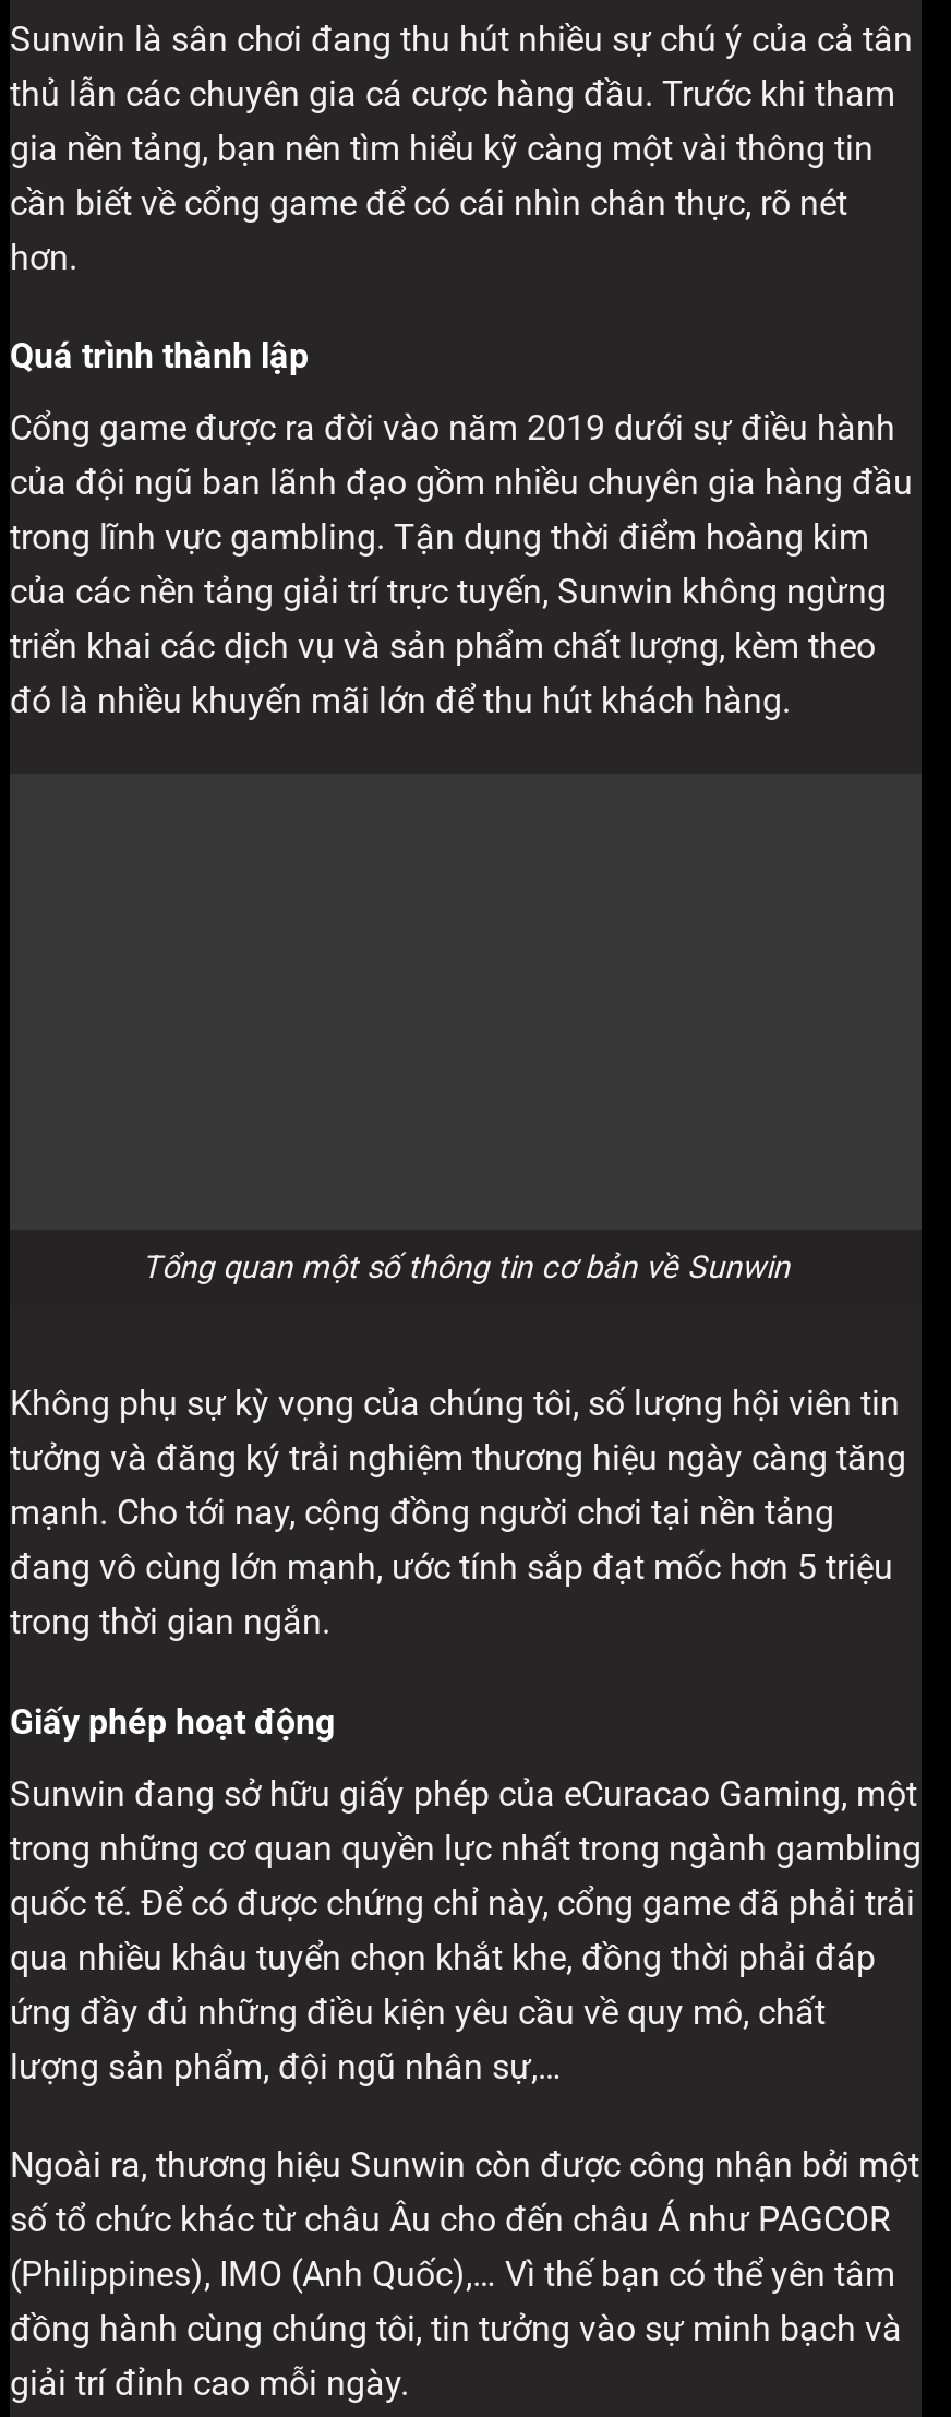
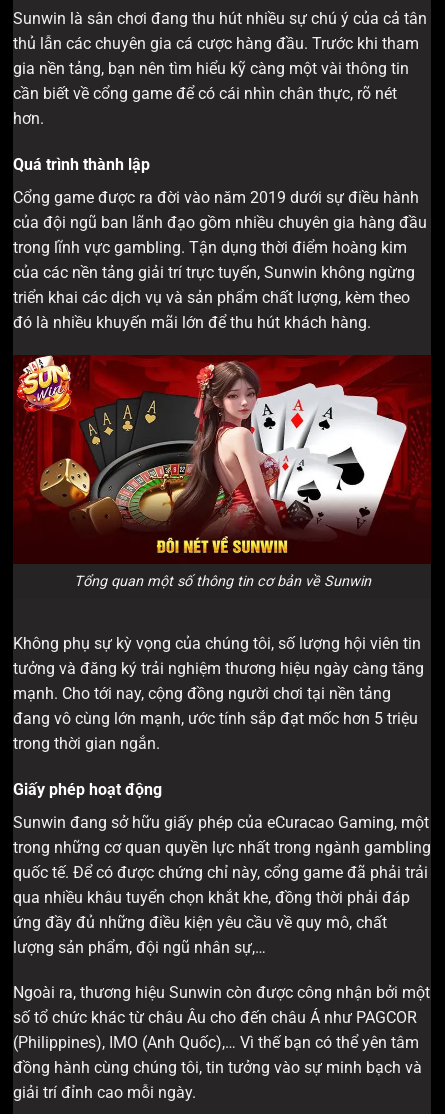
+ [image]
